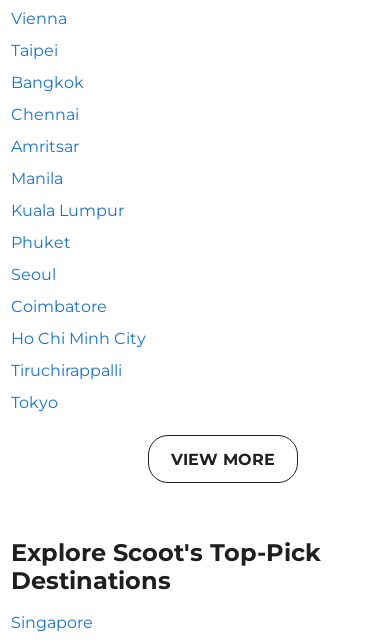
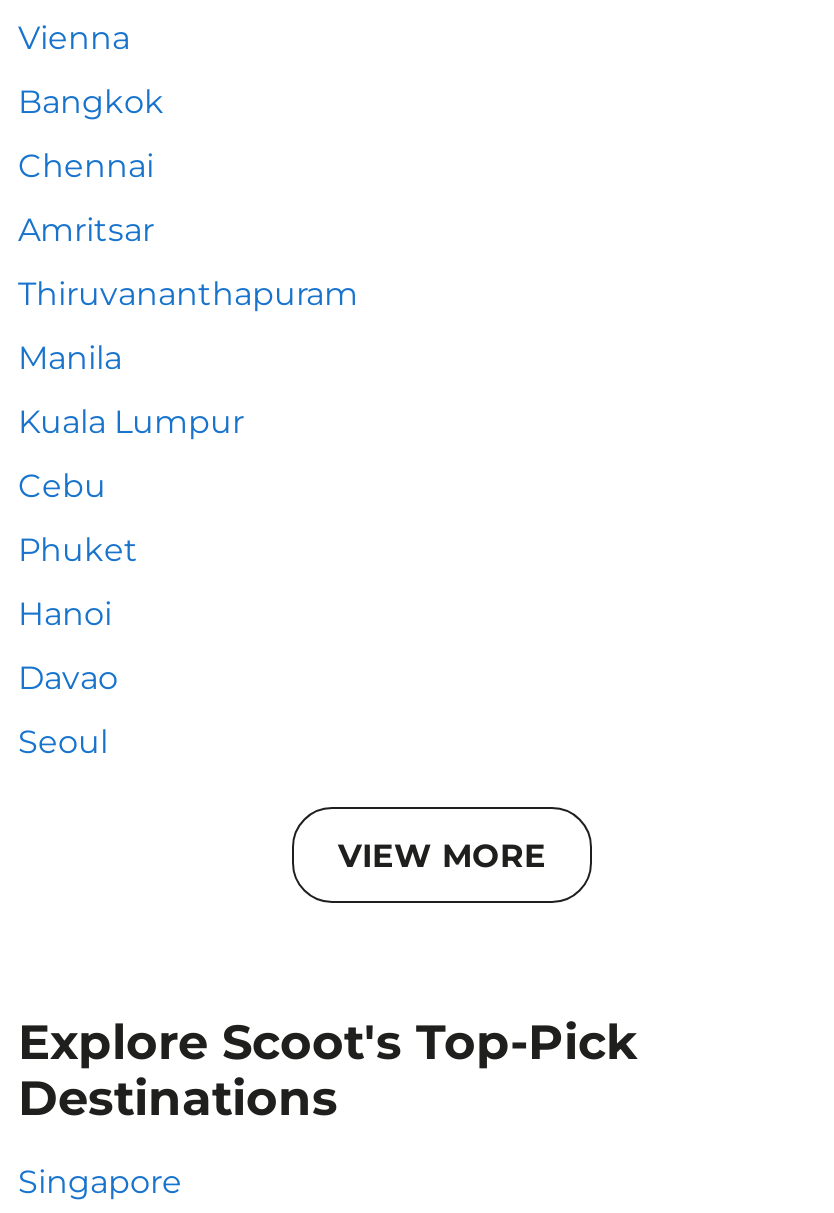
- Taipei

+ Thiruvananthapuram

+ Cebu

moved down: Phuket

+ Hanoi
+ Davao

moved down: Seoul

- Coimbatore
- Ho Chi Minh City
- Tiruchirappalli
- Tokyo
